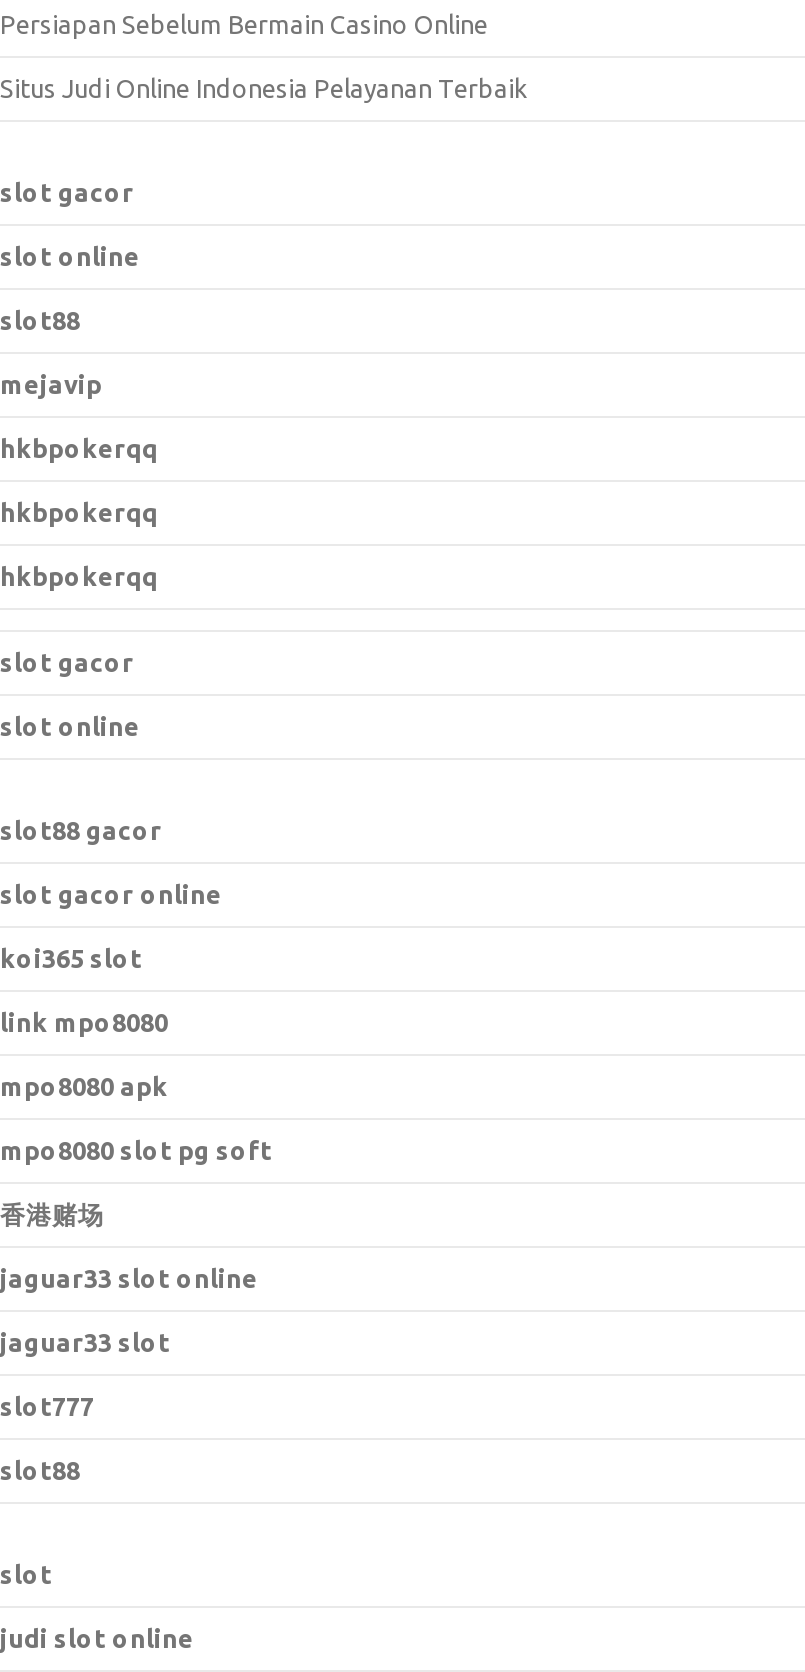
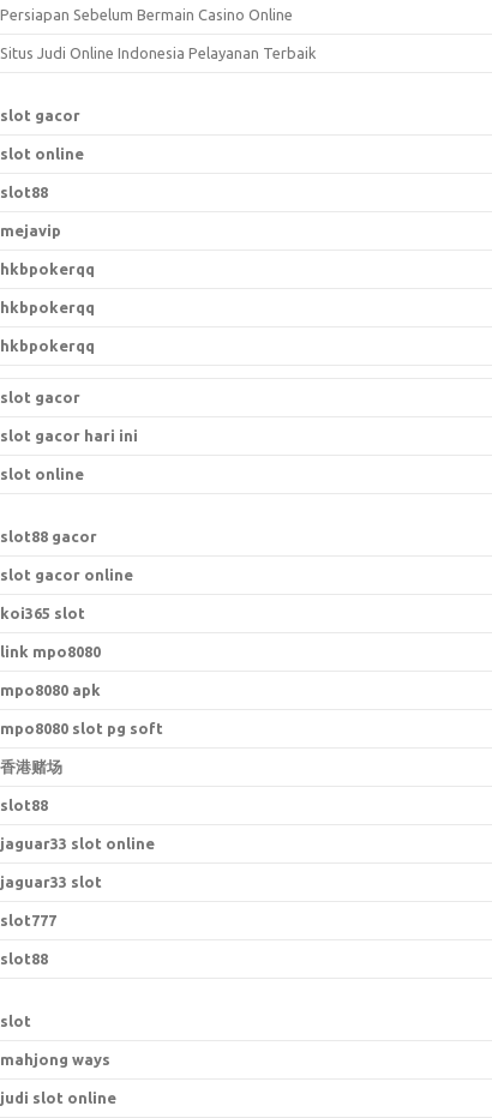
+ slot gacor hari ini

+ slot88

+ mahjong ways
